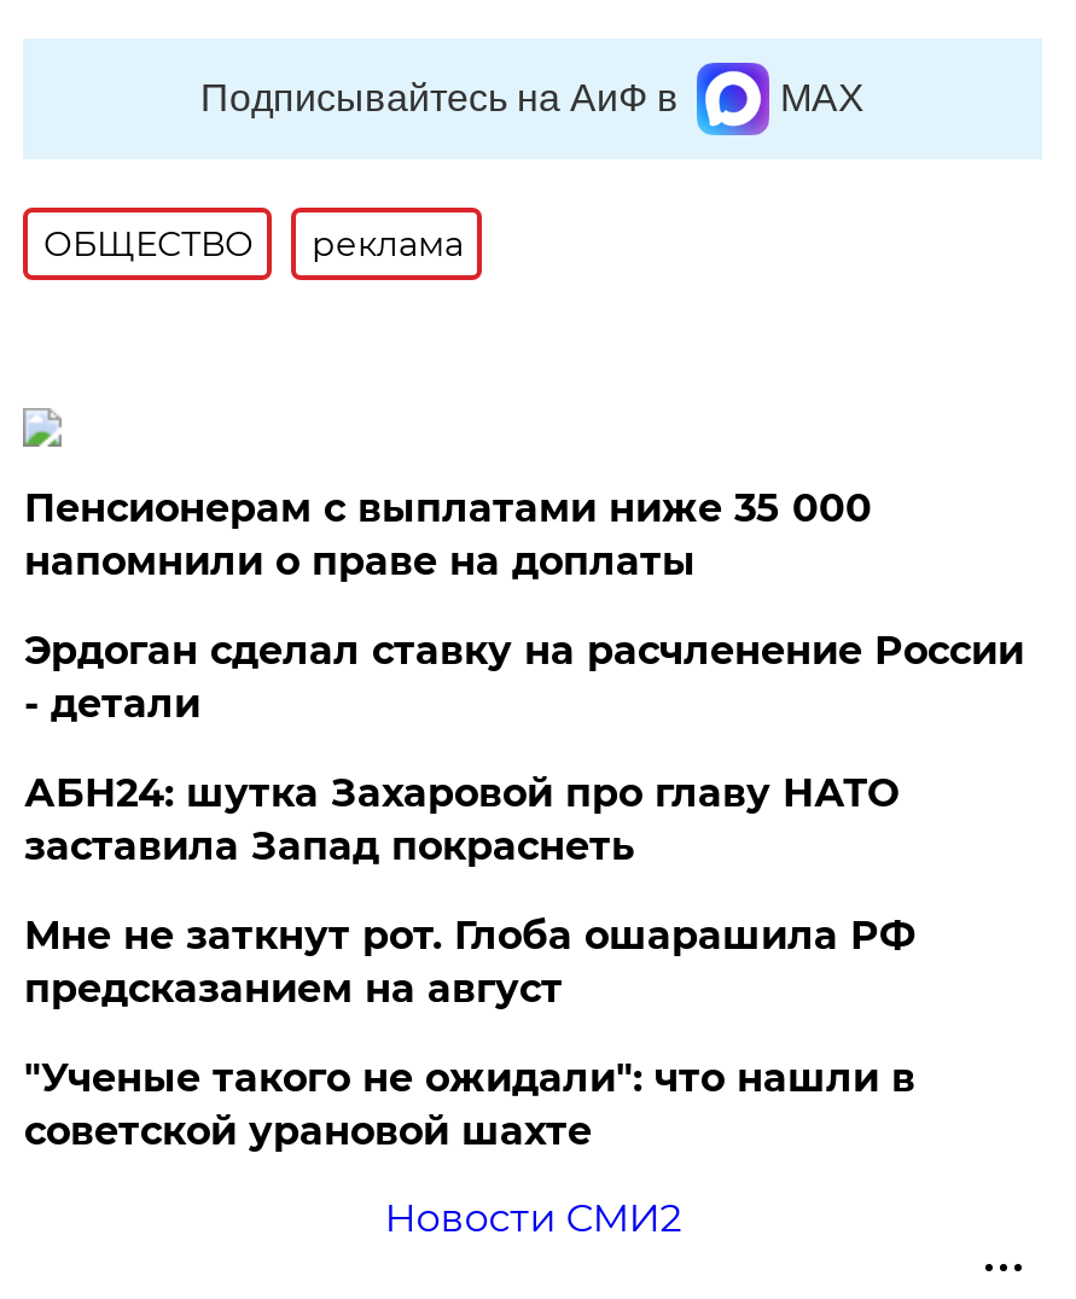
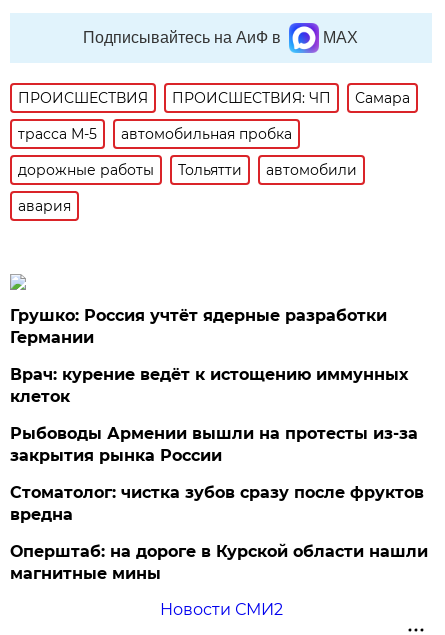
- ОБЩЕСТВО
- реклама
+ ПРОИСШЕСТВИЯ
+ ПРОИСШЕСТВИЯ: ЧП
+ Самара
+ трасса М-5
+ автомобильная пробка
+ дорожные работы
+ Тольятти
+ автомобили
+ авария

- Пенсионерам с выплатами ниже 35 000
- напомнили о праве на доплаты
- Эрдоган сделал ставку на расчленение России
- - детали
- АБН24: шутка Захаровой про главу НАТО
- заставила Запад покраснеть
- Мне не заткнут рот. Глоба ошарашила РФ
- предсказанием на август
- "Ученые такого не ожидали": что нашли в
- советской урановой шахте
+ Грушко: Россия учтёт ядерные разработки
+ Германии
+ Врач: курение ведёт к истощению иммунных
+ клеток
+ Рыбоводы Армении вышли на протесты из-за
+ закрытия рынка России
+ Стоматолог: чистка зубов сразу после фруктов
+ вредна
+ Оперштаб: на дороге в Курской области нашли
+ магнитные мины
